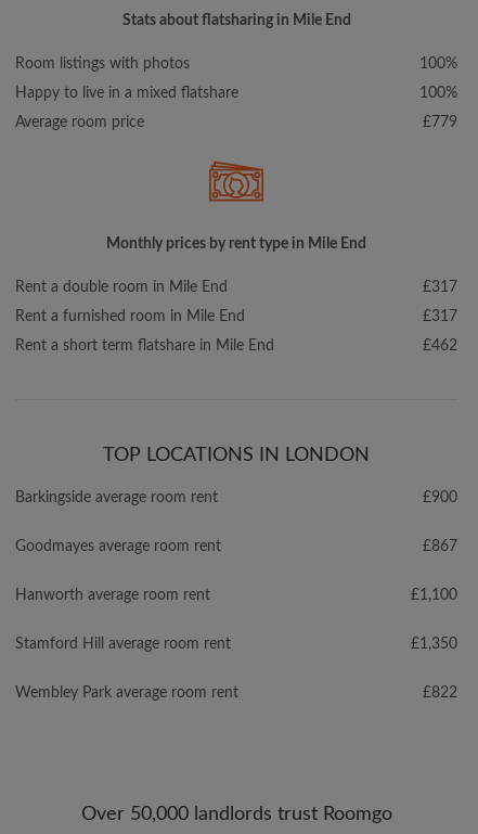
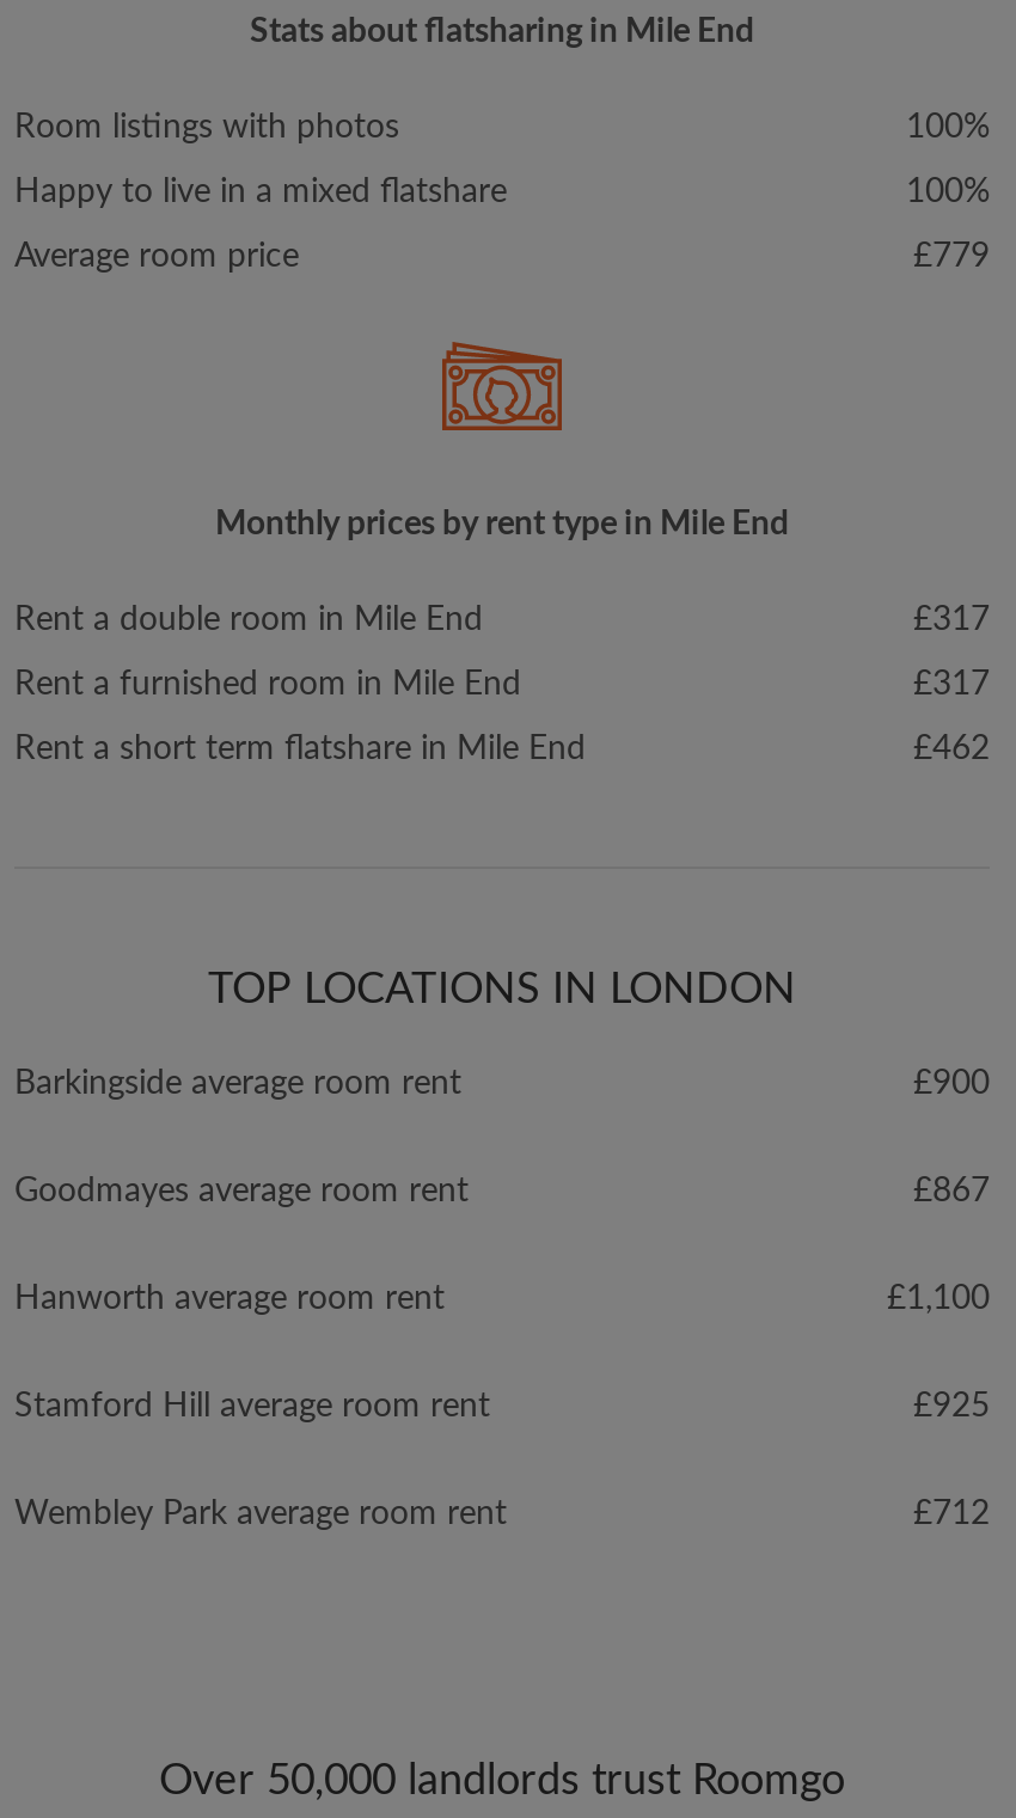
- £1,350
+ £925

- £822
+ £712
